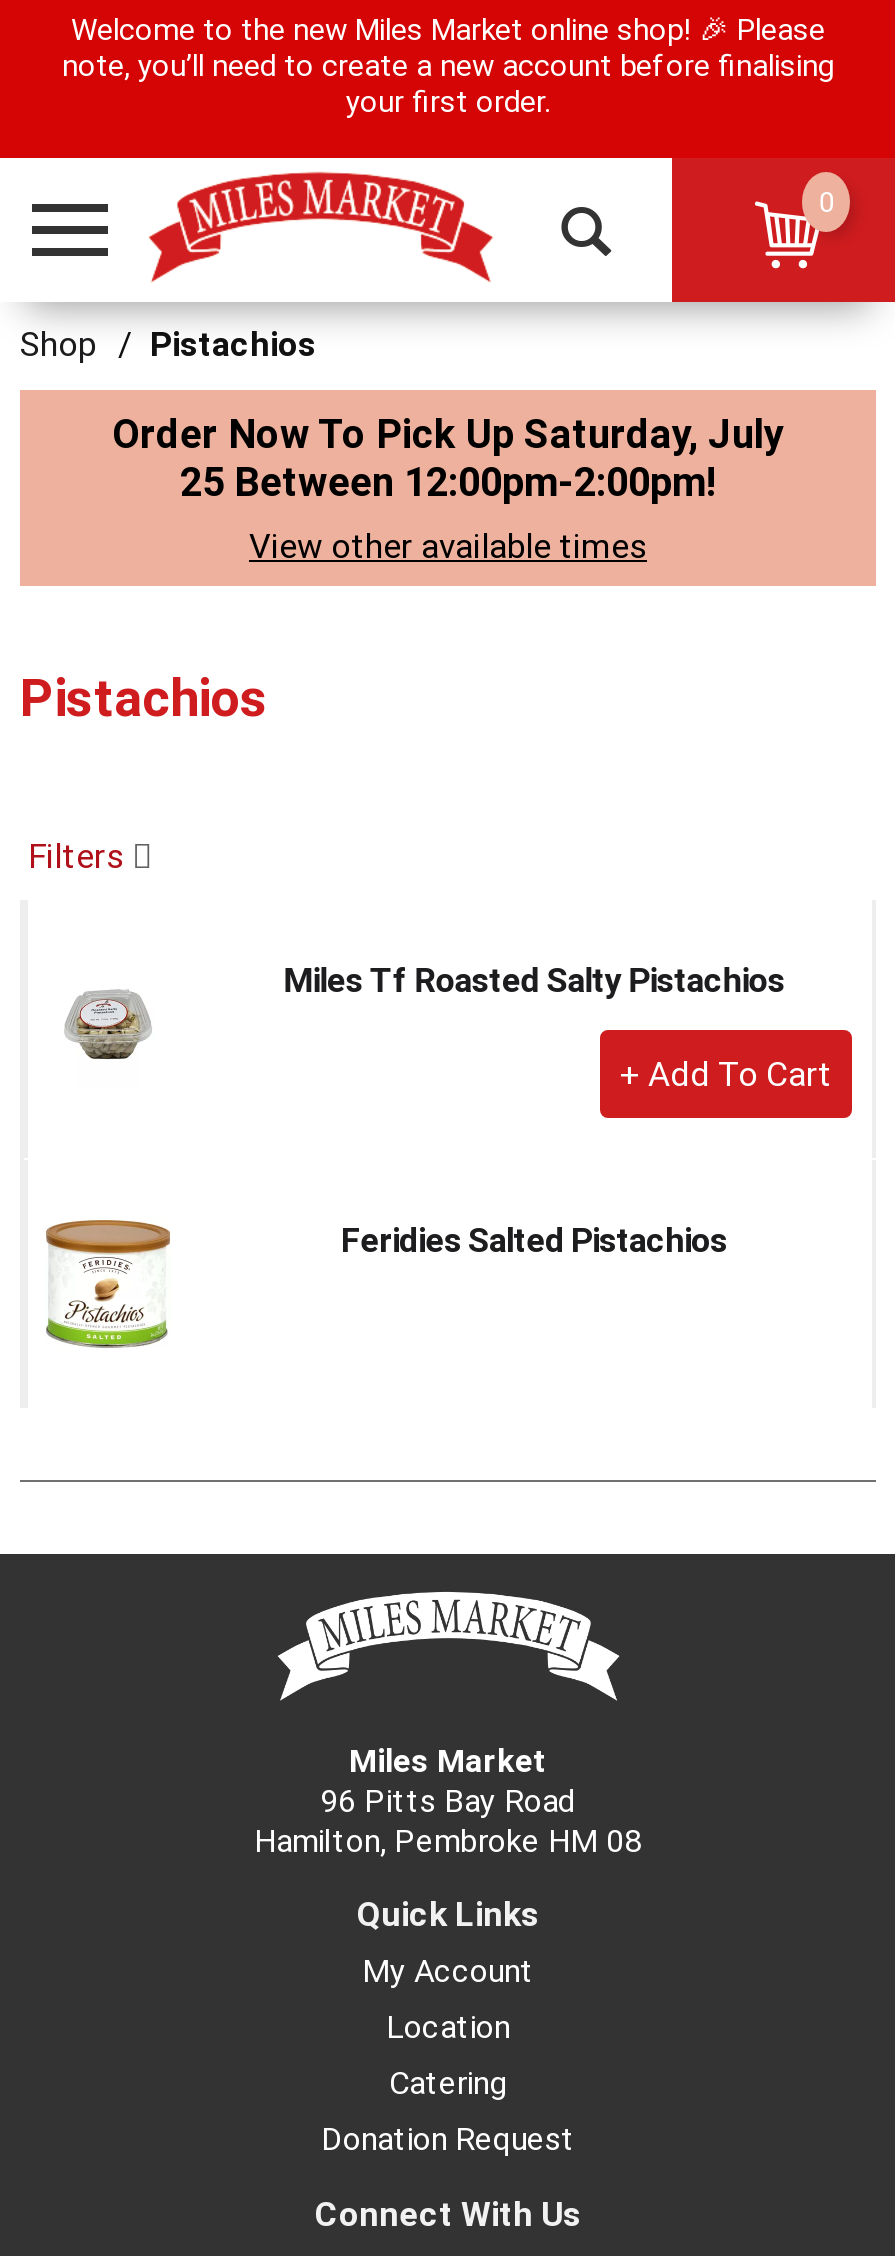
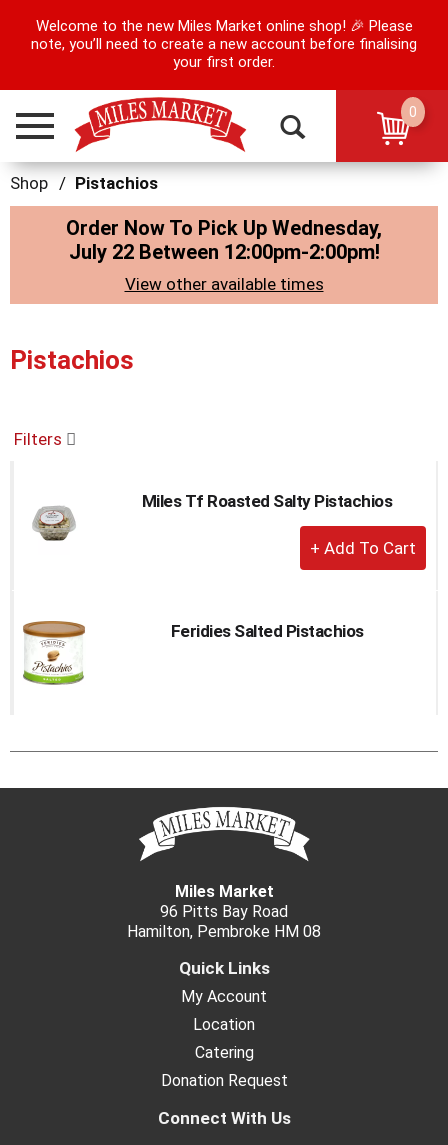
- Order Now To Pick Up Saturday, July
- 25 Between 12:00pm-2:00pm!
+ Order Now To Pick Up Wednesday,
+ July 22 Between 12:00pm-2:00pm!
